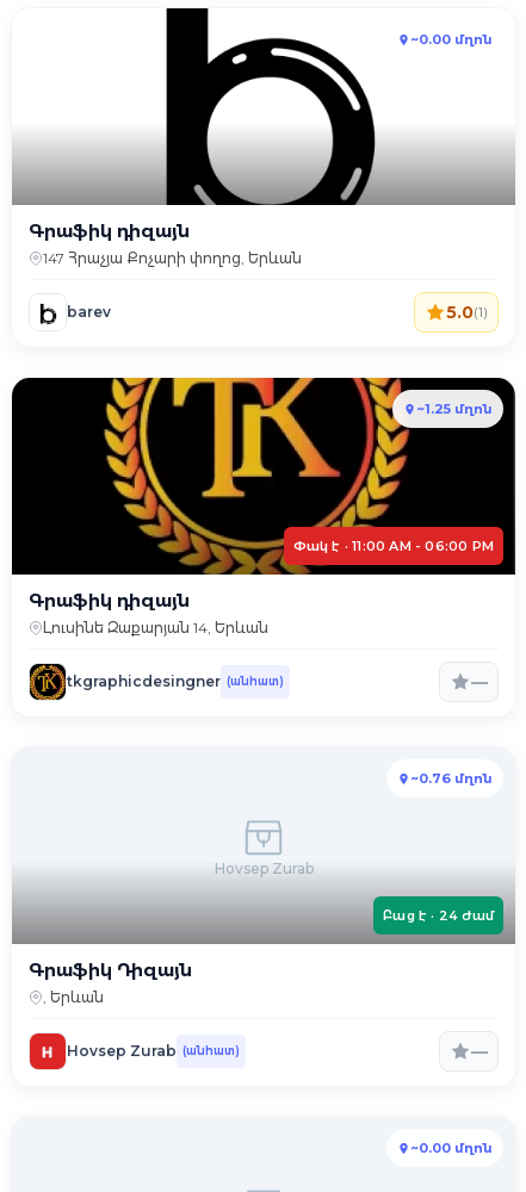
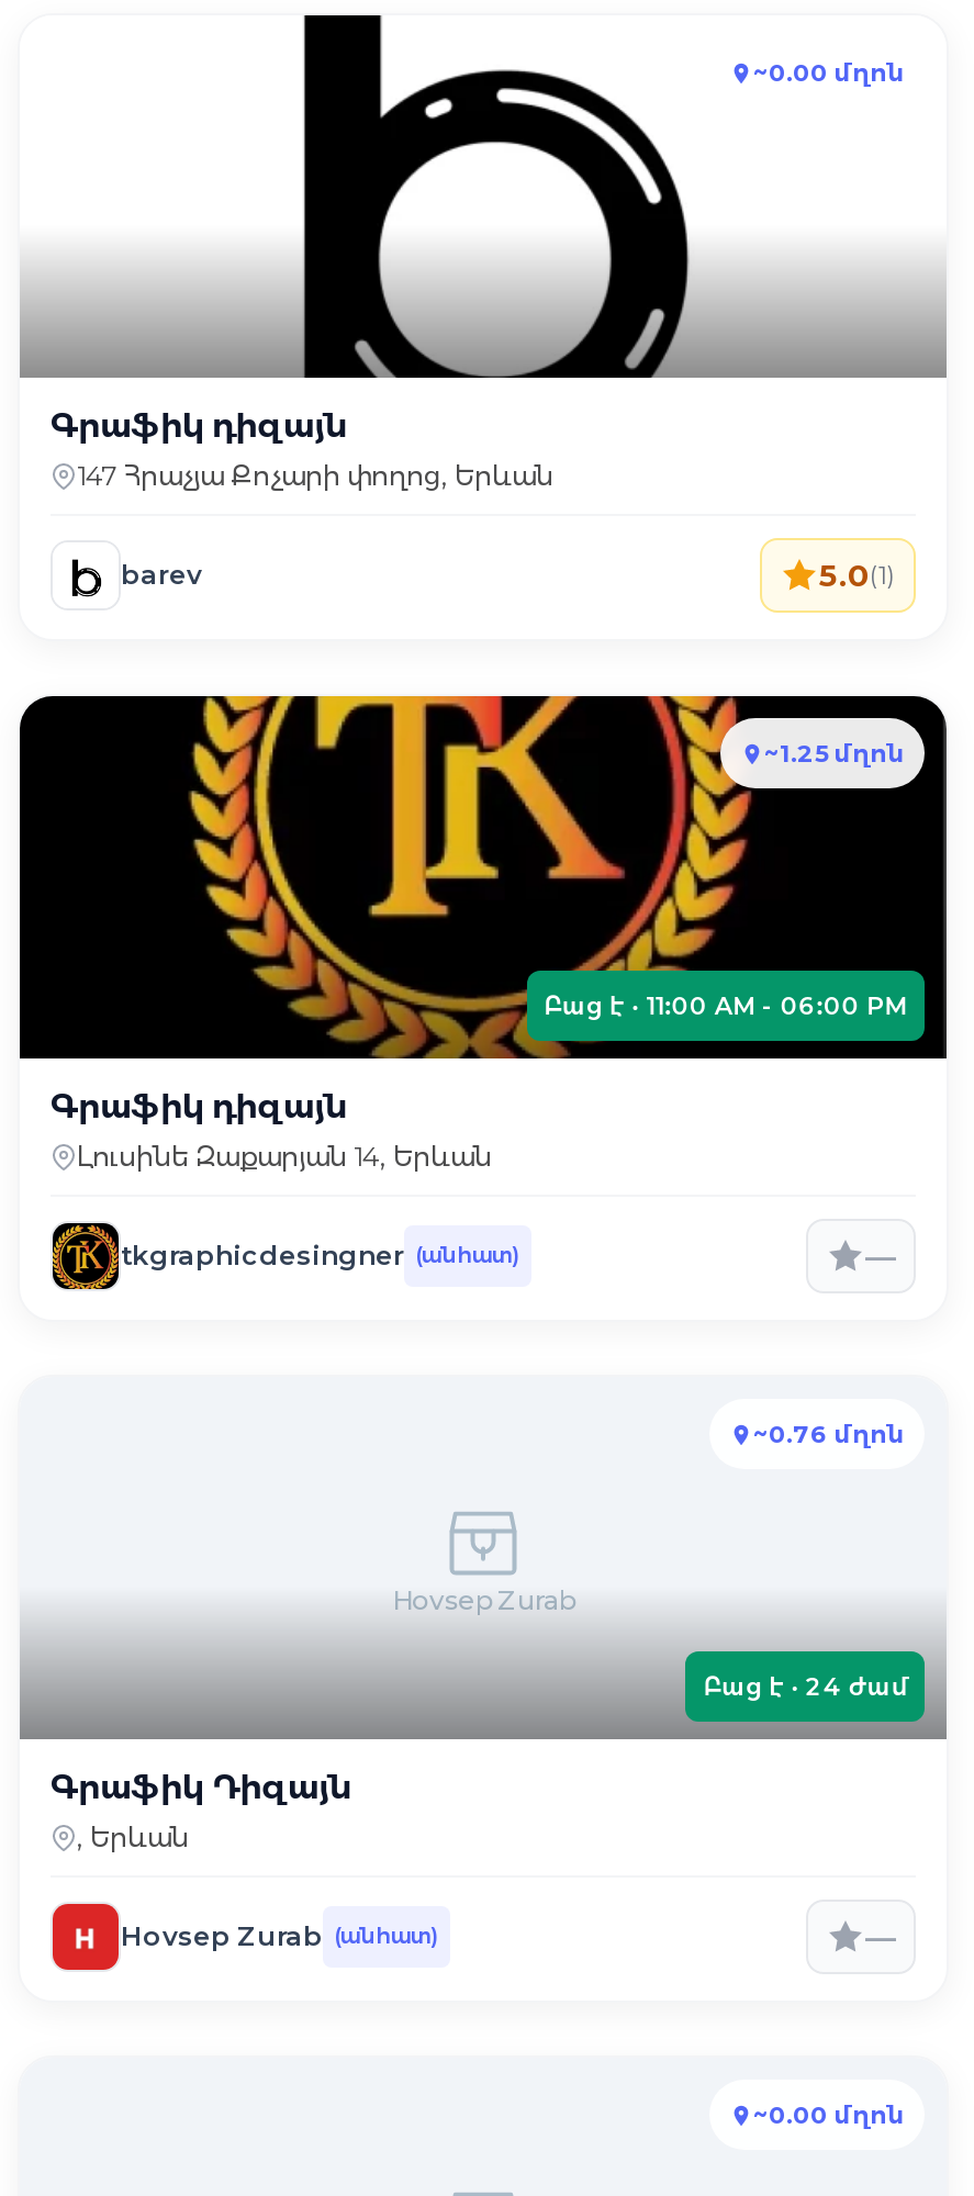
- Փակ է · 11:00 AM - 06:00 PM
+ Բաց է · 11:00 AM - 06:00 PM
